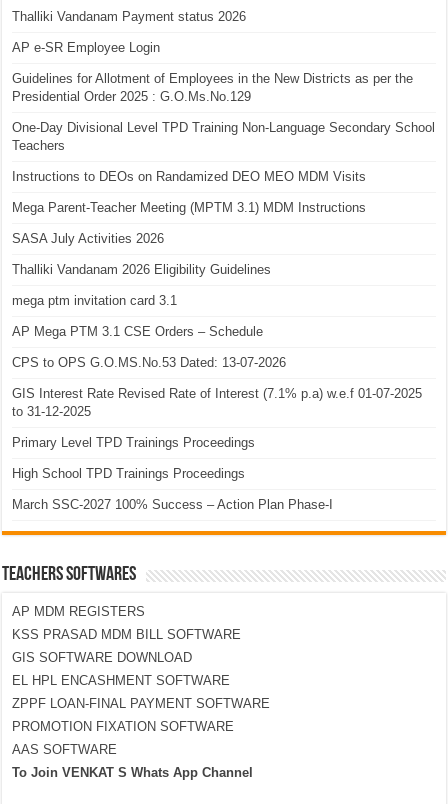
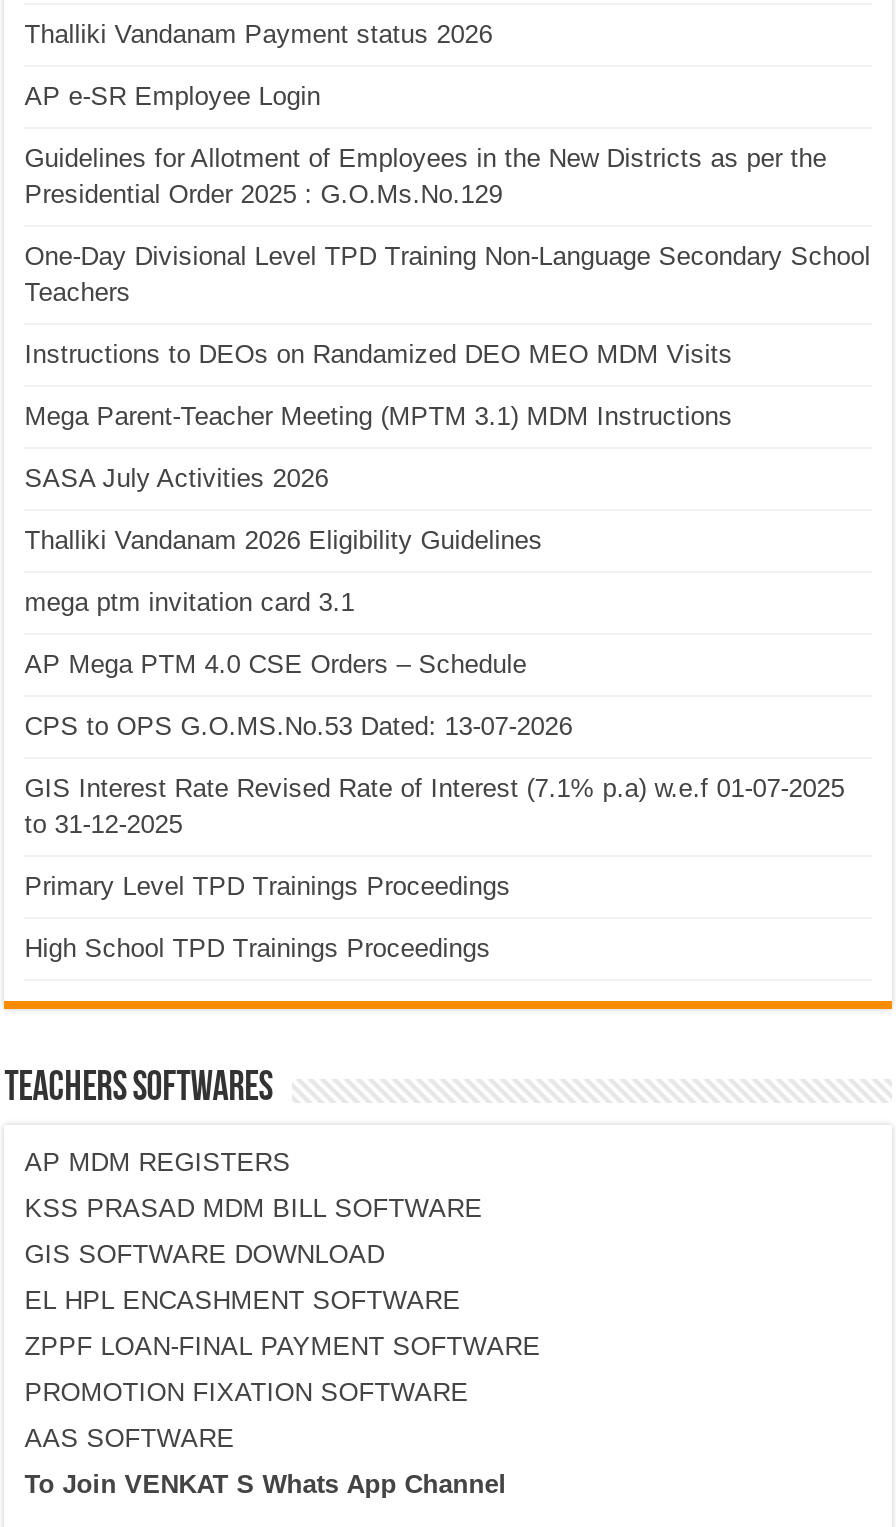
- AP Mega PTM 3.1 CSE Orders – Schedule
+ AP Mega PTM 4.0 CSE Orders – Schedule

- March SSC-2027 100% Success – Action Plan Phase-I
